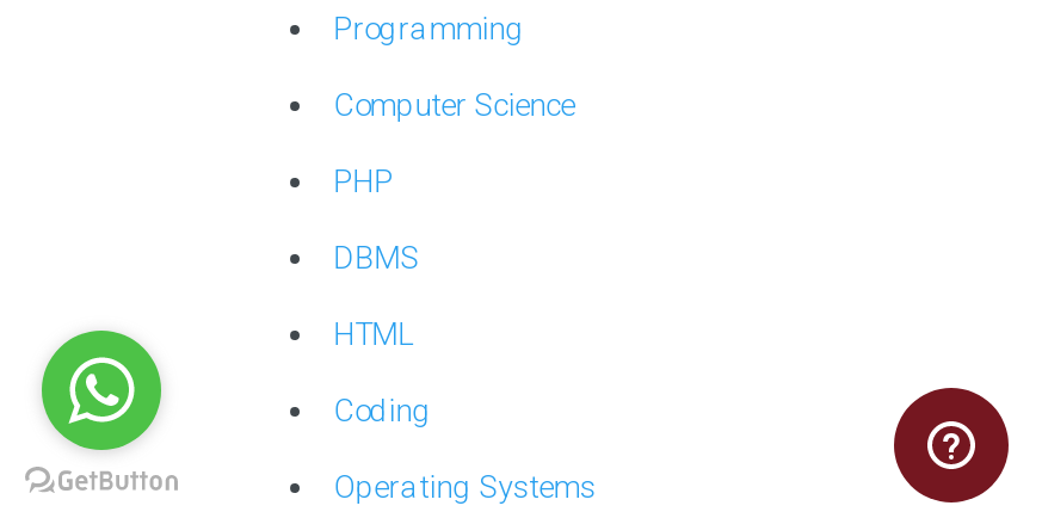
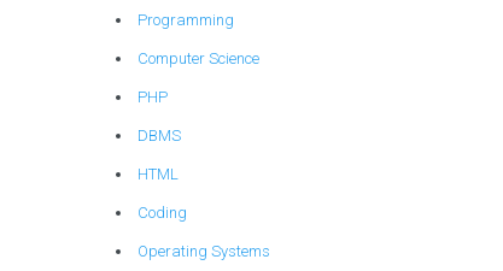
- [image]

- [image]
